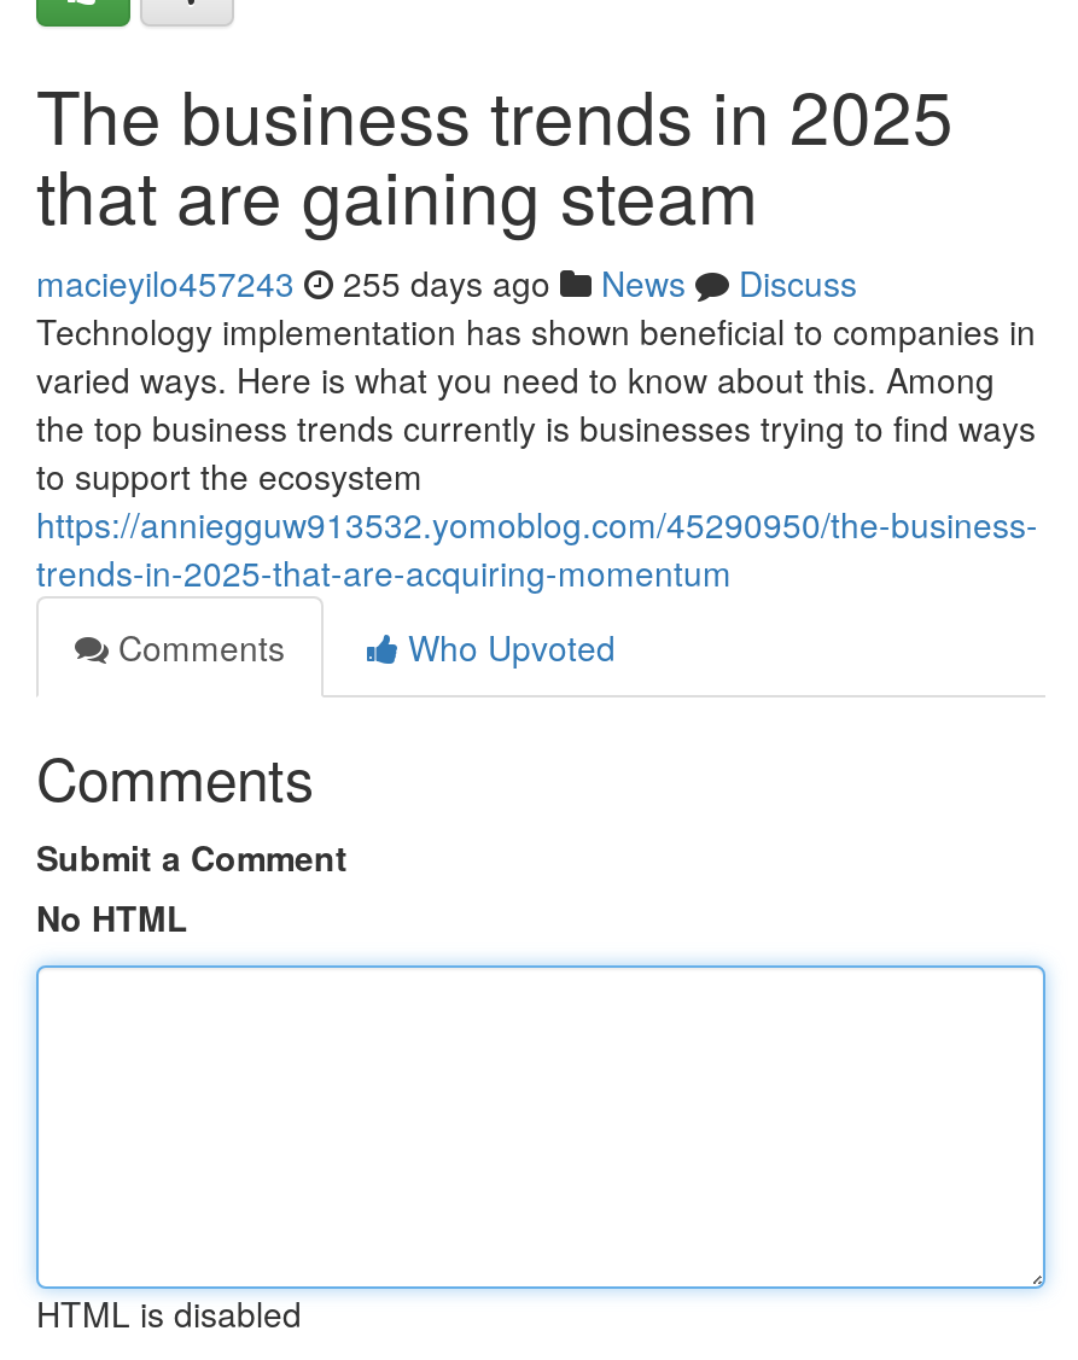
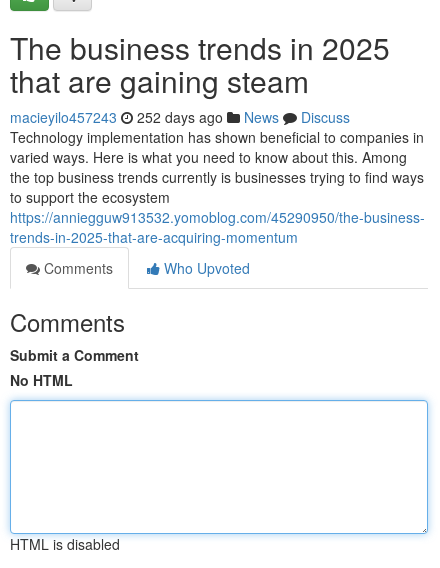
- macieyilo457243 255 days ago News Discuss
+ macieyilo457243 252 days ago News Discuss
